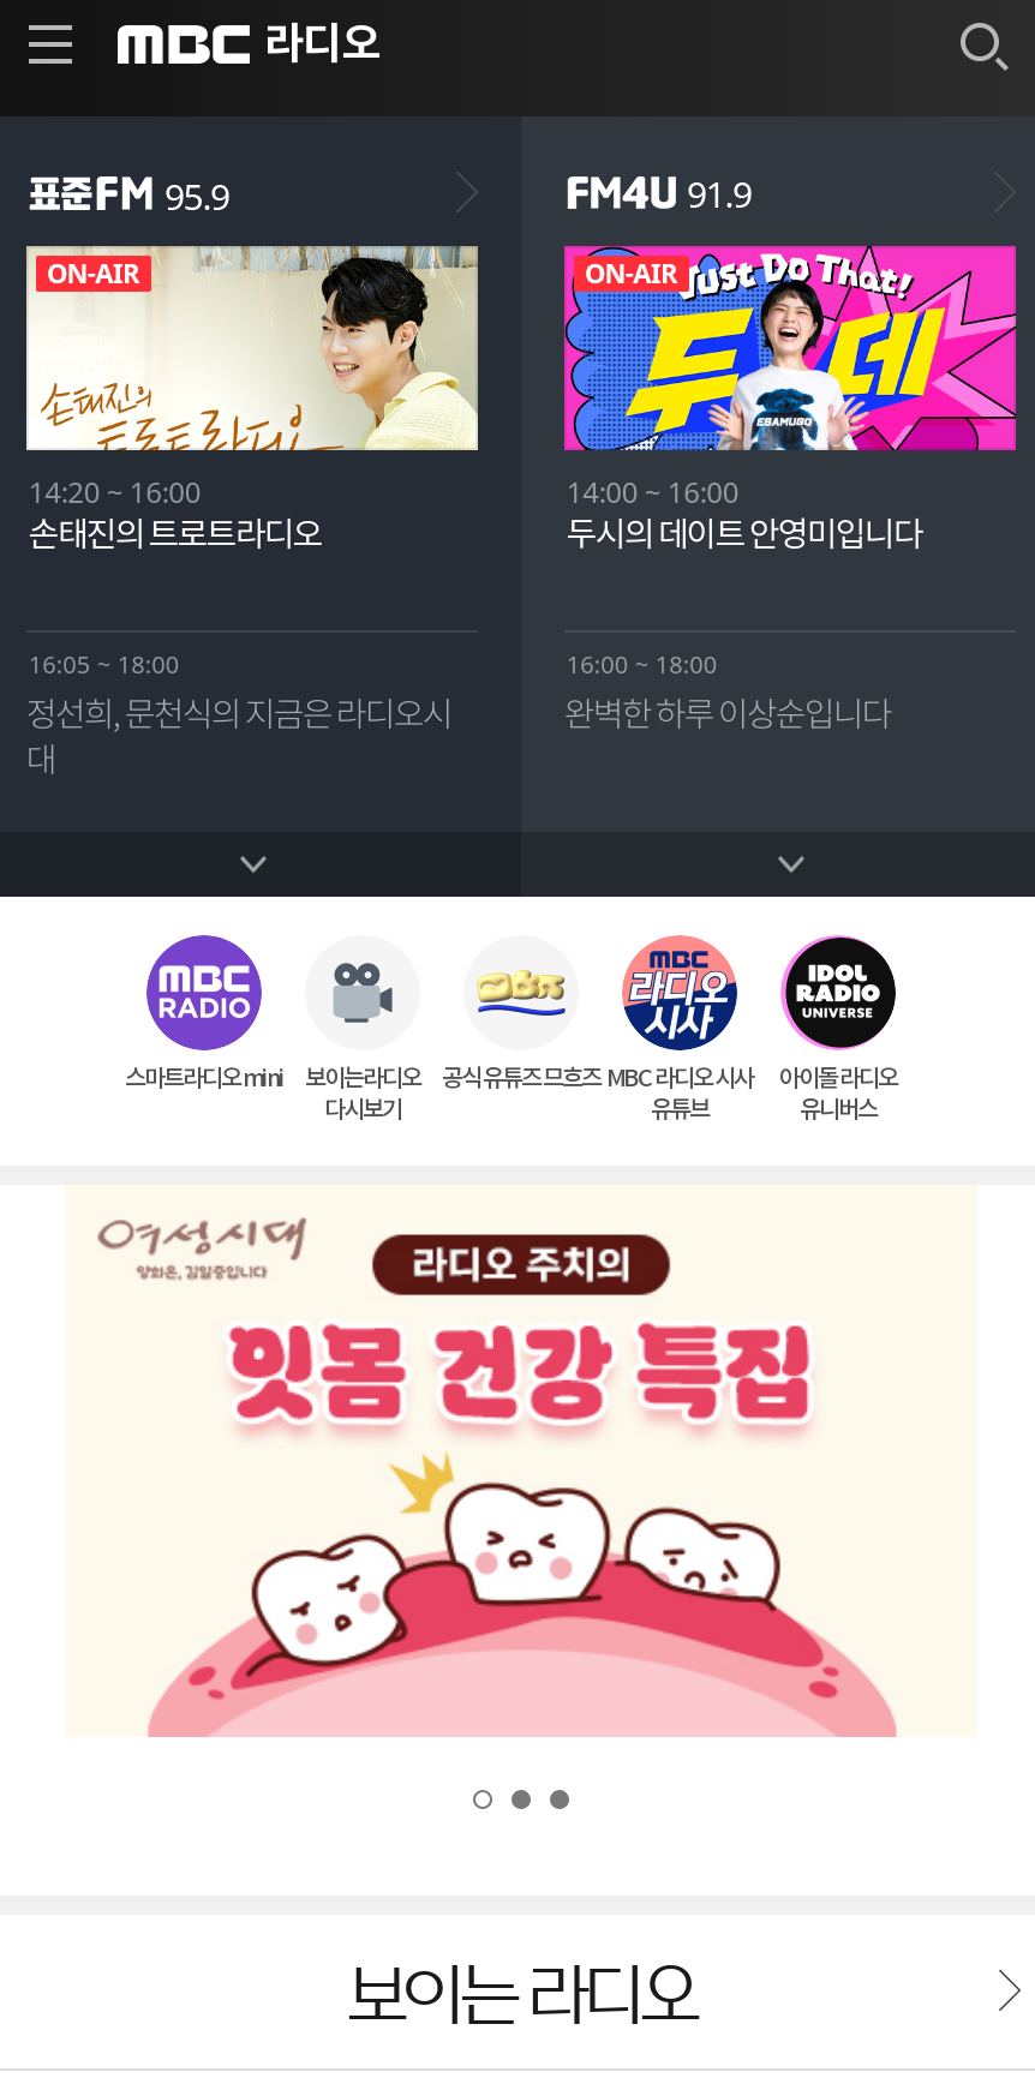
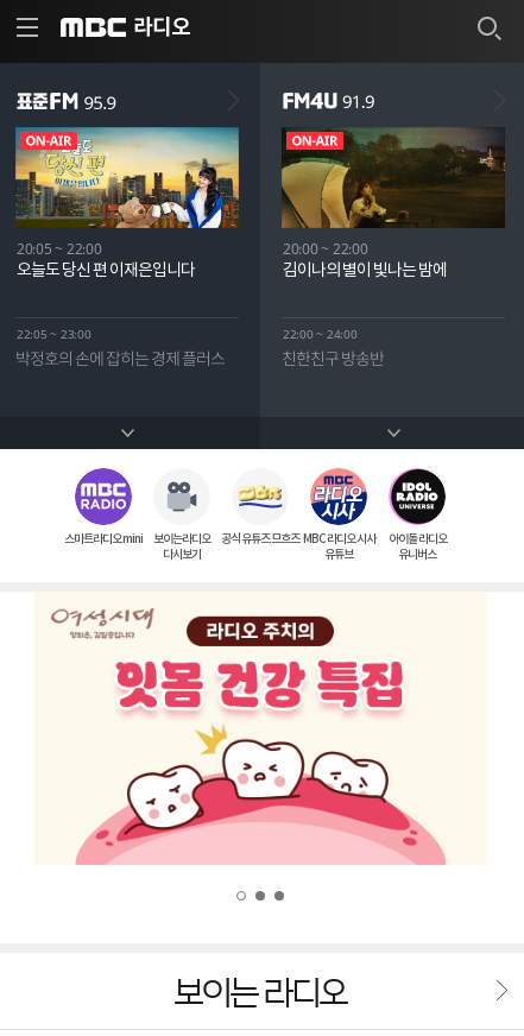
- [image]
- 14:20 ~ 16:00
- 손태진의 트로트라디오
+ [image]
+ 20:05 ~ 22:00
+ 오늘도 당신 편 이재은입니다

- [image]
- 14:00 ~ 16:00
- 두시의 데이트 안영미입니다
+ [image]
+ 20:00 ~ 22:00
+ 김이나의 별이 빛나는 밤에

- 16:05 ~ 18:00
- 정선희, 문천식의 지금은 라디오시
- 대
+ 22:05 ~ 23:00
+ 박정호의 손에 잡히는 경제 플러스

- 16:00 ~ 18:00
- 완벽한 하루 이상순입니다
+ 22:00 ~ 24:00
+ 친한친구 방송반
